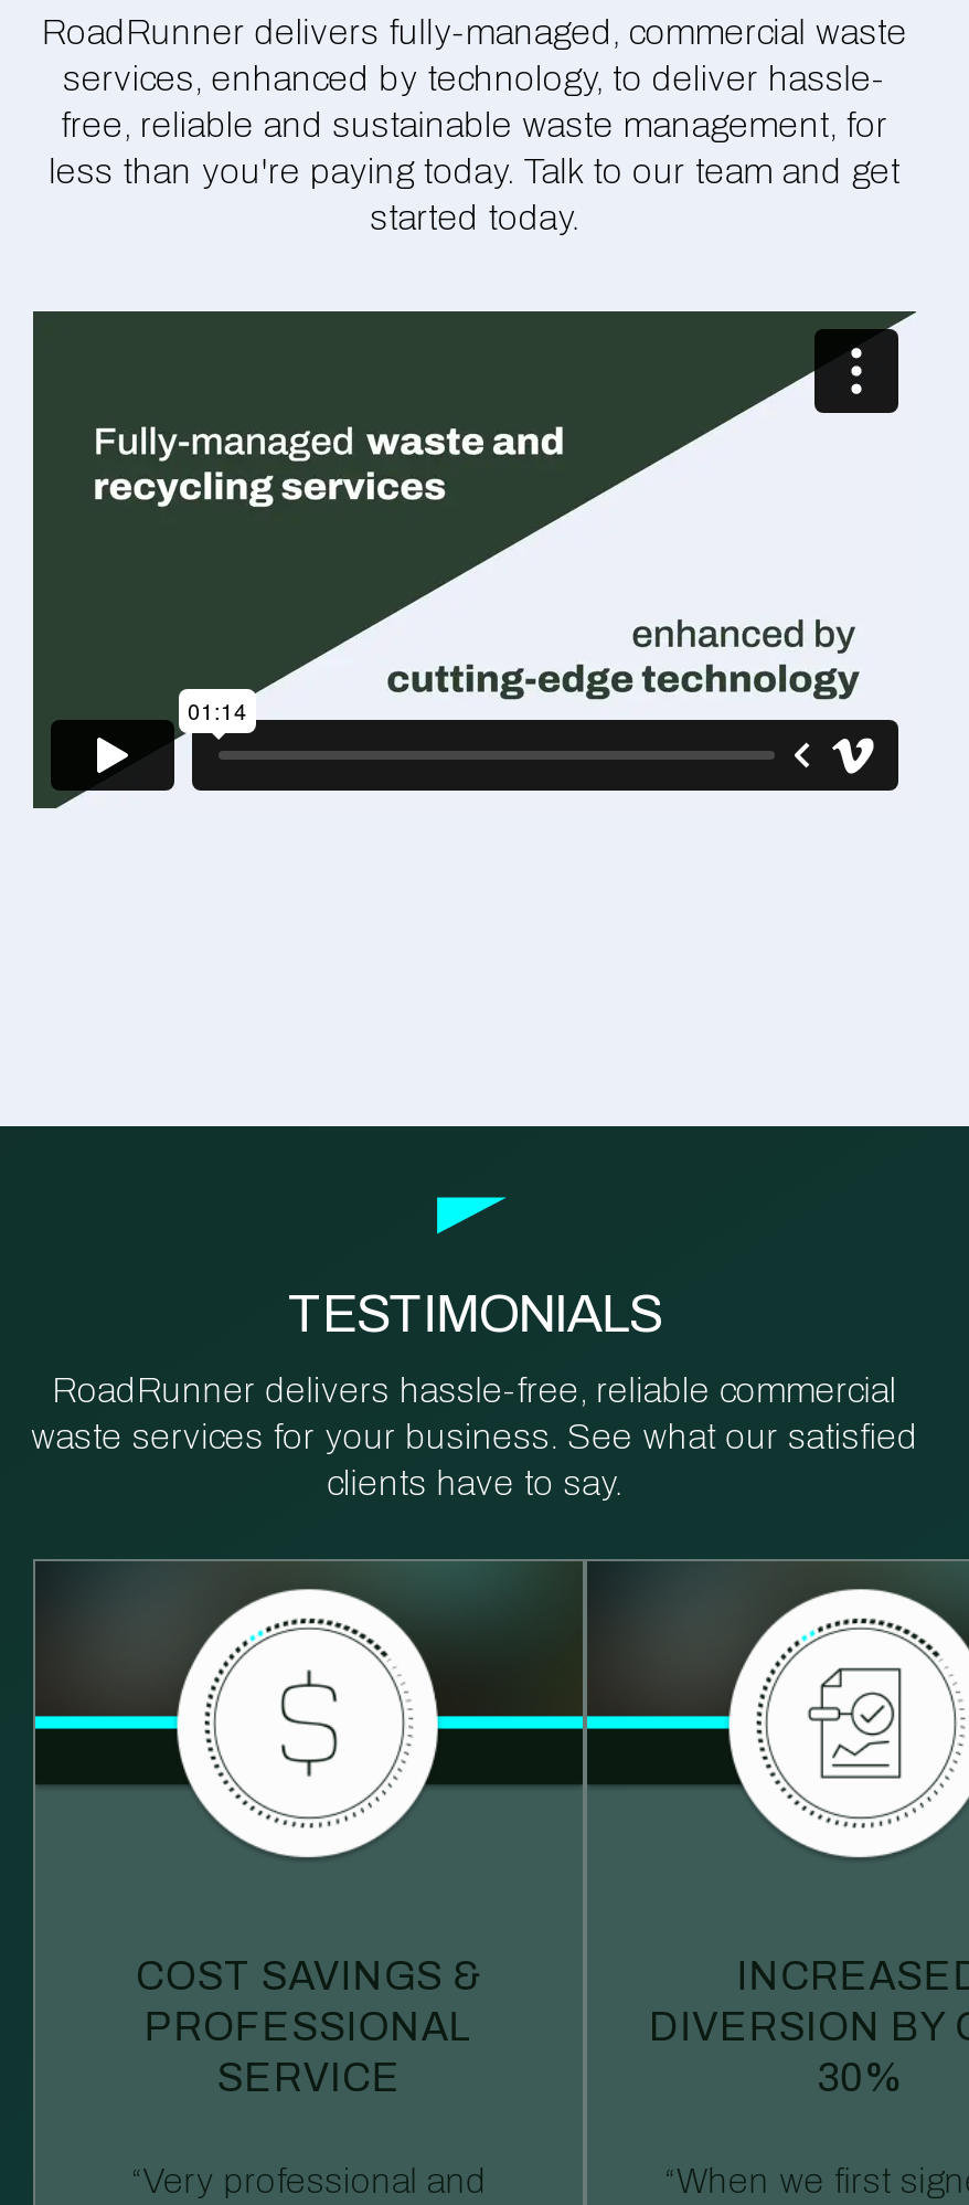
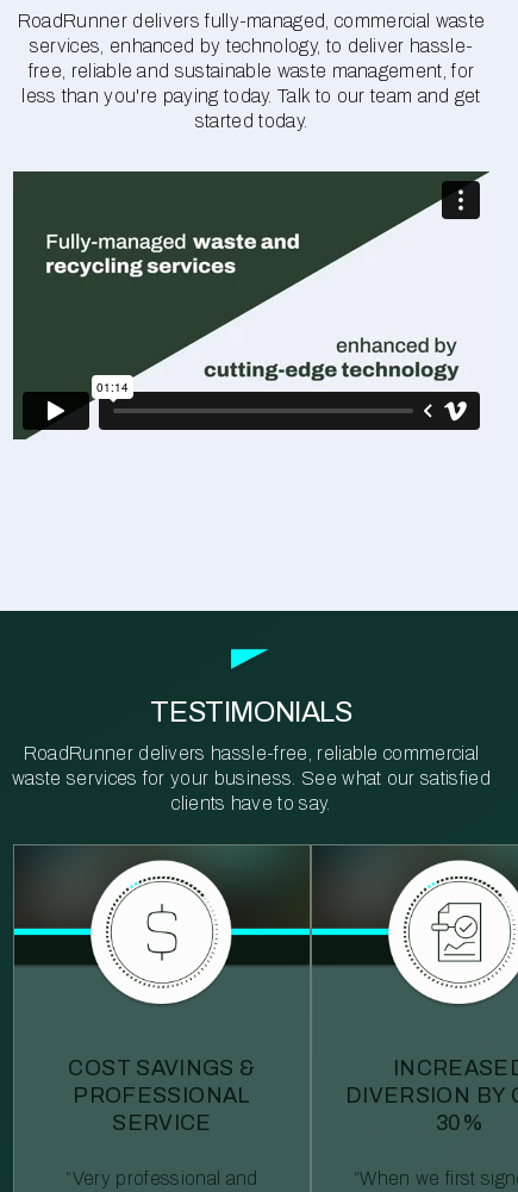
- [image]
+ [image]
